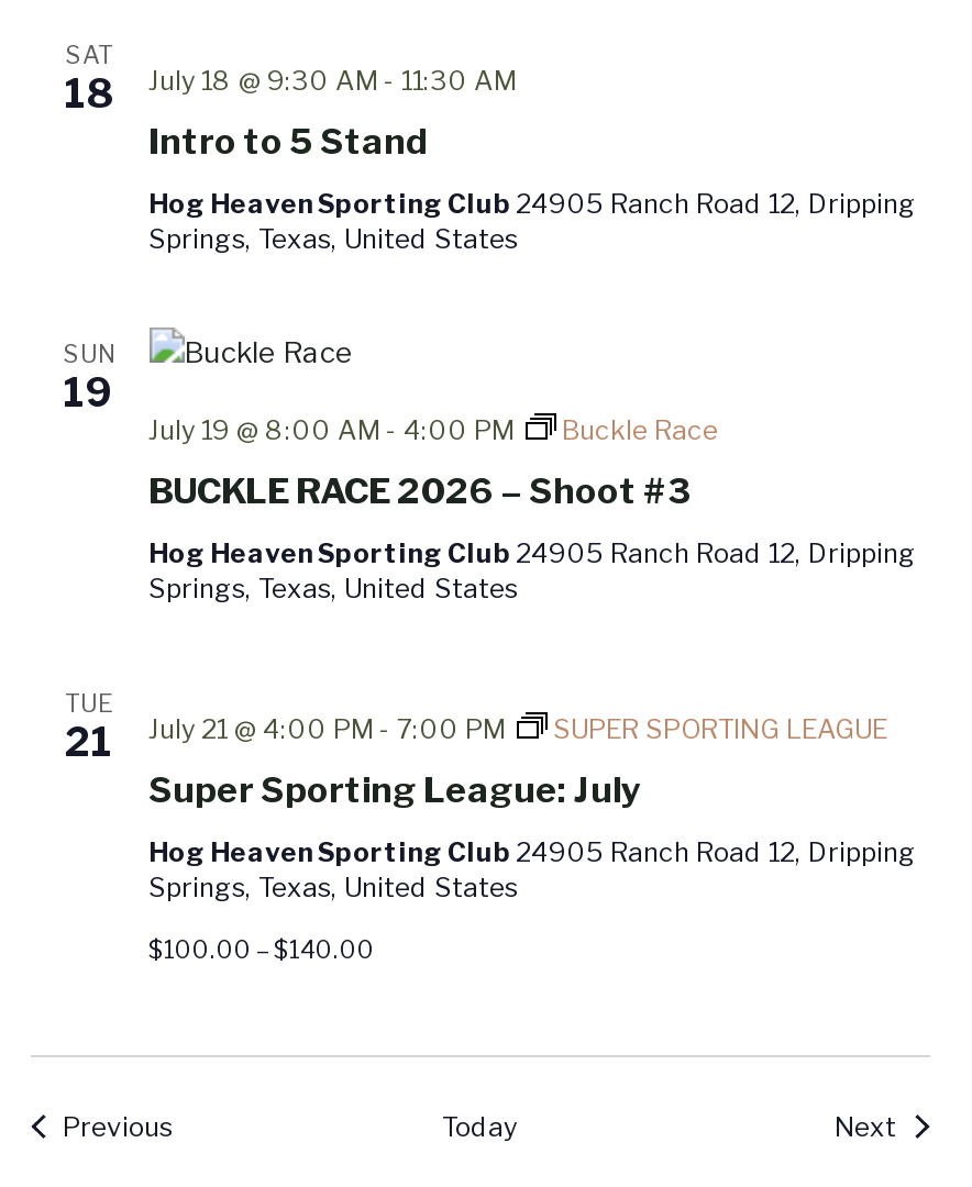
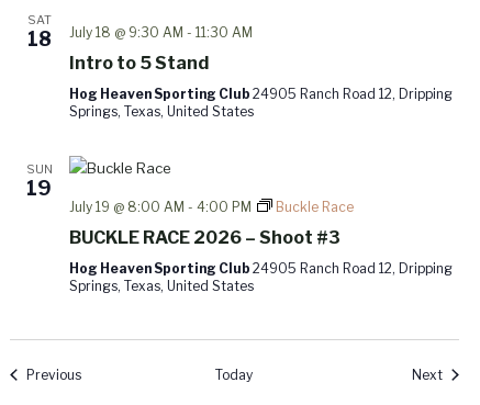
- TUE
- 21
- July 21 @ 4:00 PM - 7:00 PM
- SUPER SPORTING LEAGUE
- Super Sporting League: July
- Hog Heaven Sporting Club 24905 Ranch Road 12, Dripping
- Springs, Texas, United States
- $100.00 – $140.00
